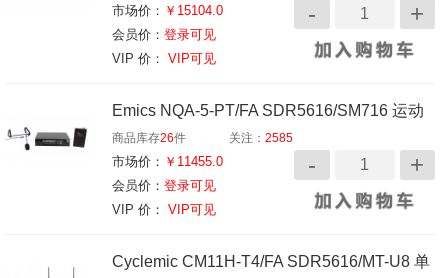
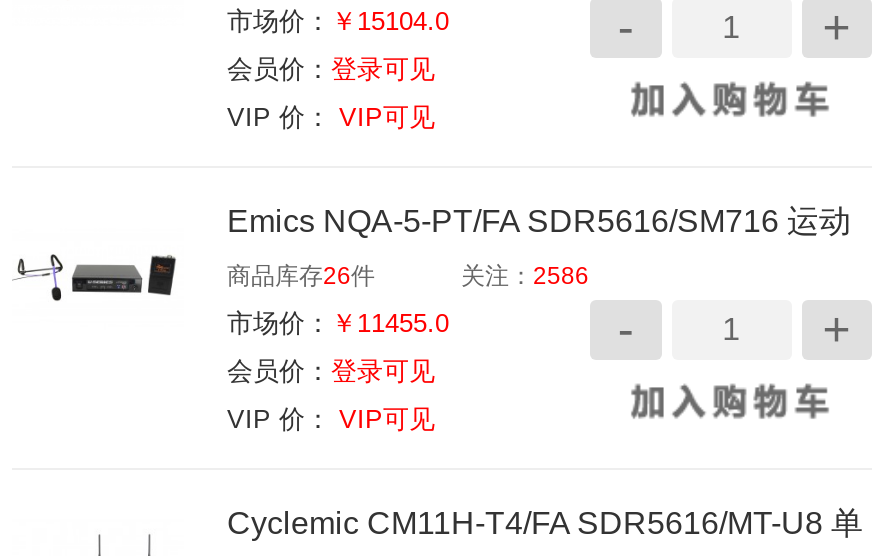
- 关注：2585
+ 关注：2586
